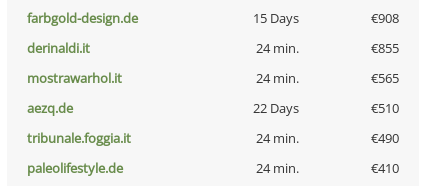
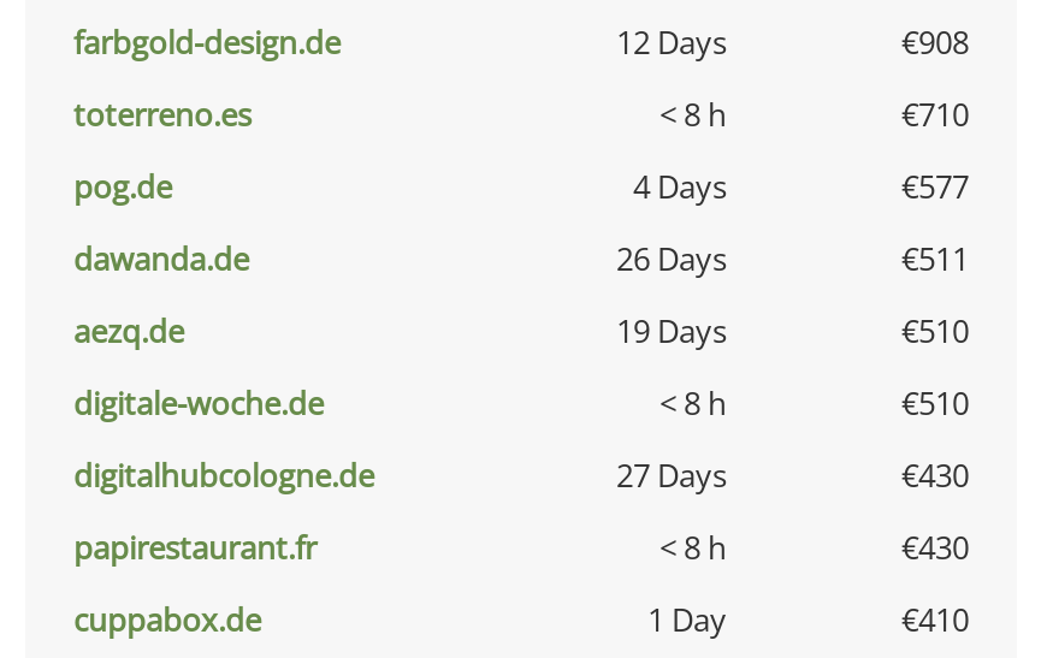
- 15 Days
+ 12 Days

- derinaldi.it
- 24 min.
- €855
- mostrawarhol.it
- 24 min.
- €565
+ toterreno.es
+ < 8 h
+ €710
+ pog.de
+ 4 Days
+ €577
+ dawanda.de
+ 26 Days
+ €511

- 22 Days
+ 19 Days

- tribunale.foggia.it
- 24 min.
- €490
- paleolifestyle.de
- 24 min.
+ digitale-woche.de
+ < 8 h
+ €510
+ digitalhubcologne.de
+ 27 Days
+ €430
+ papirestaurant.fr
+ < 8 h
+ €430
+ cuppabox.de
+ 1 Day
